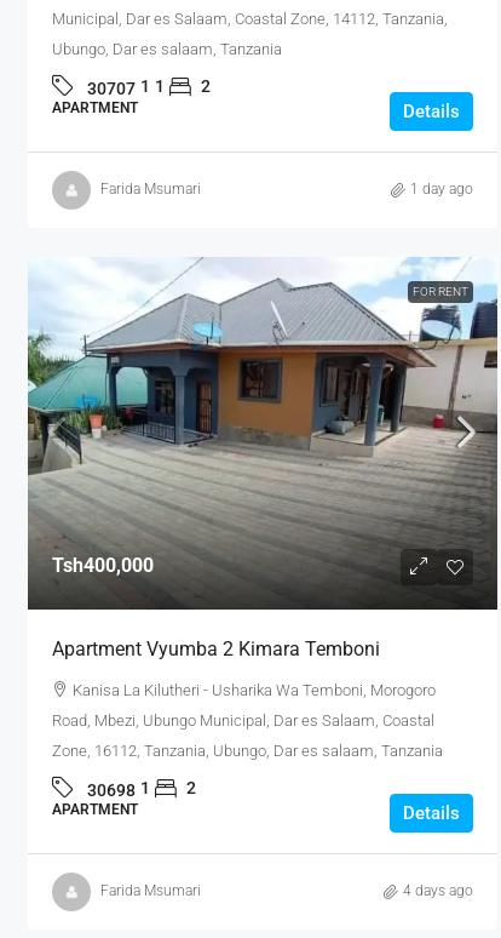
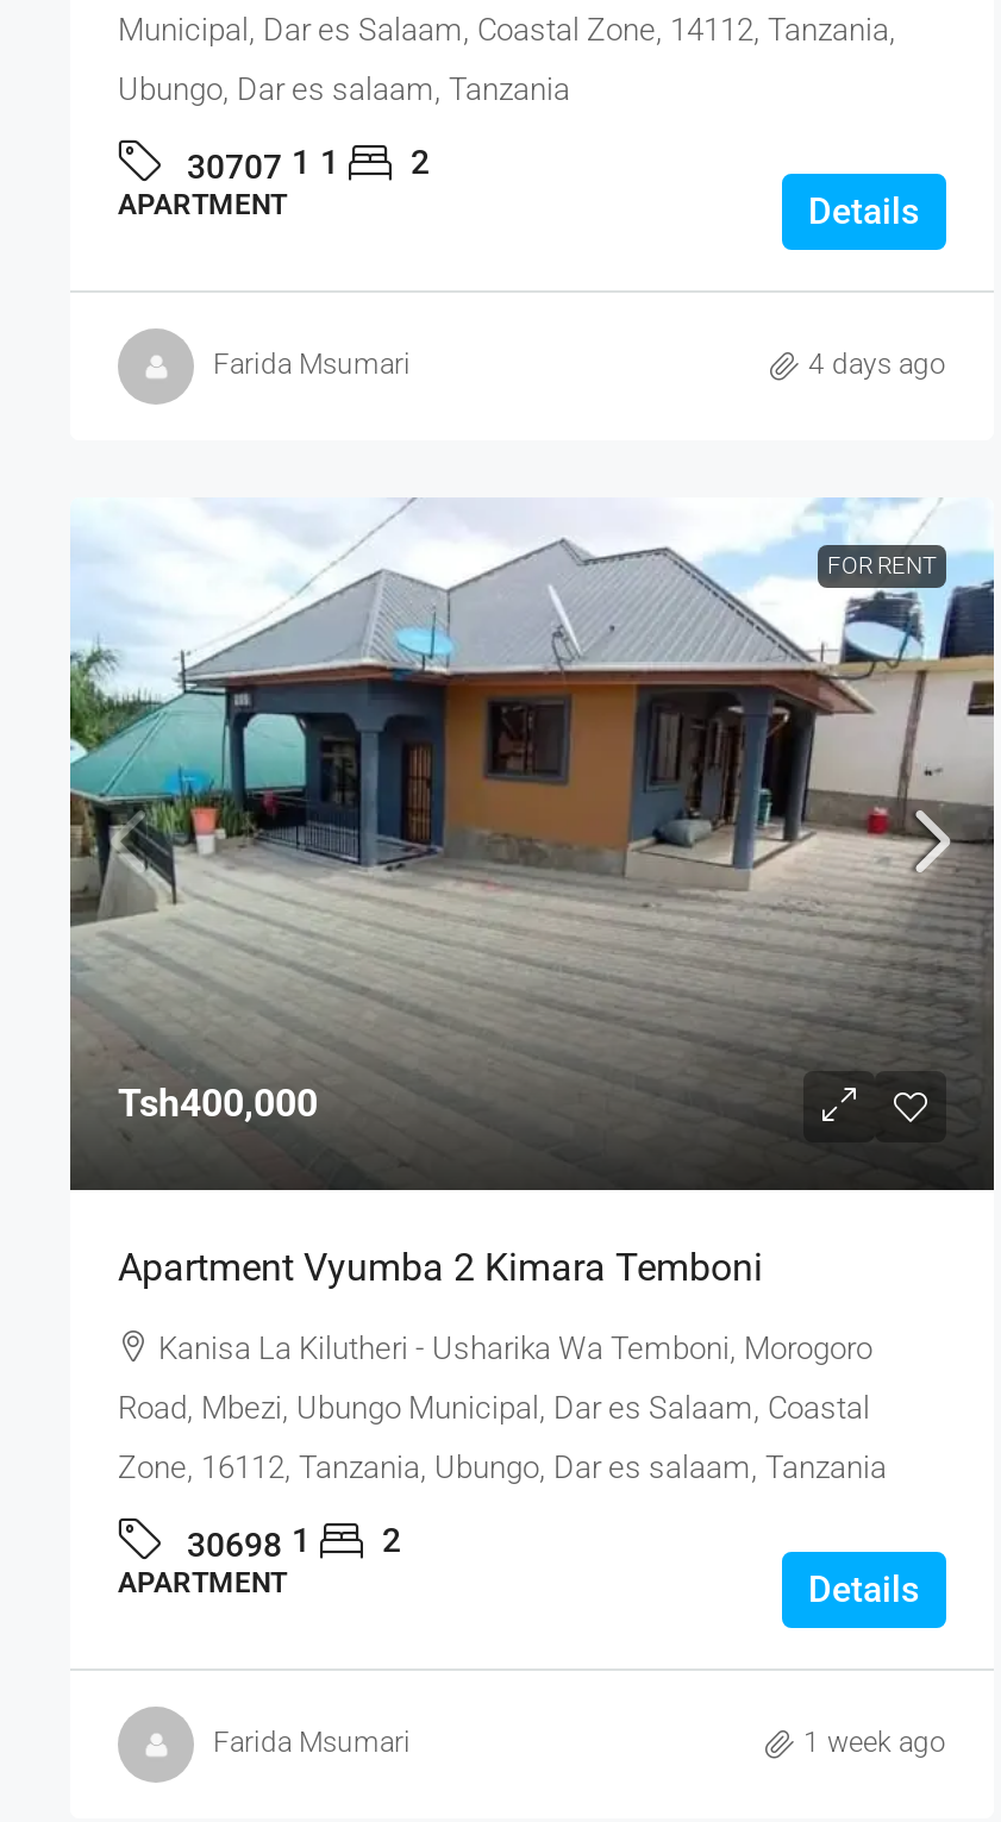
- 1 day ago
+ 4 days ago

- 4 days ago
+ 1 week ago
